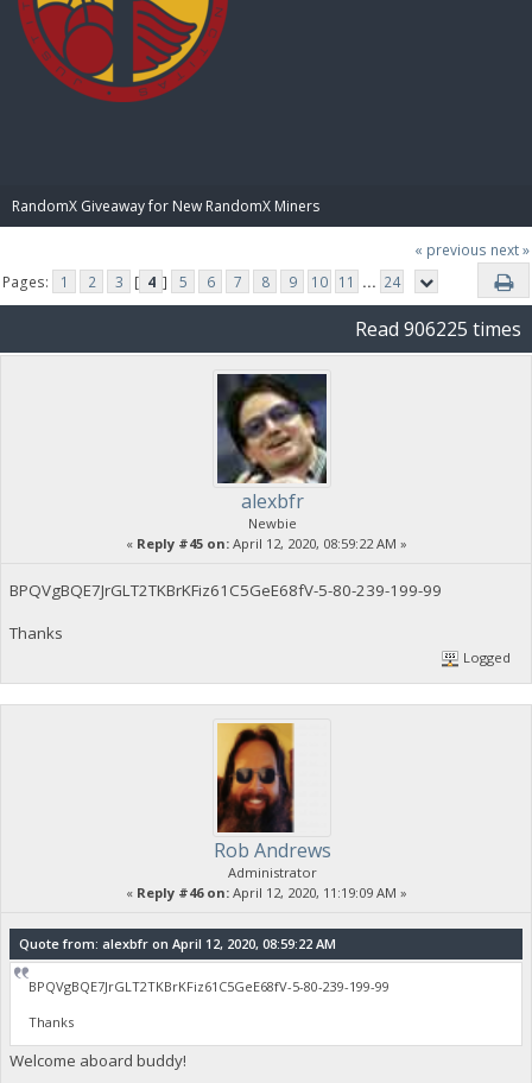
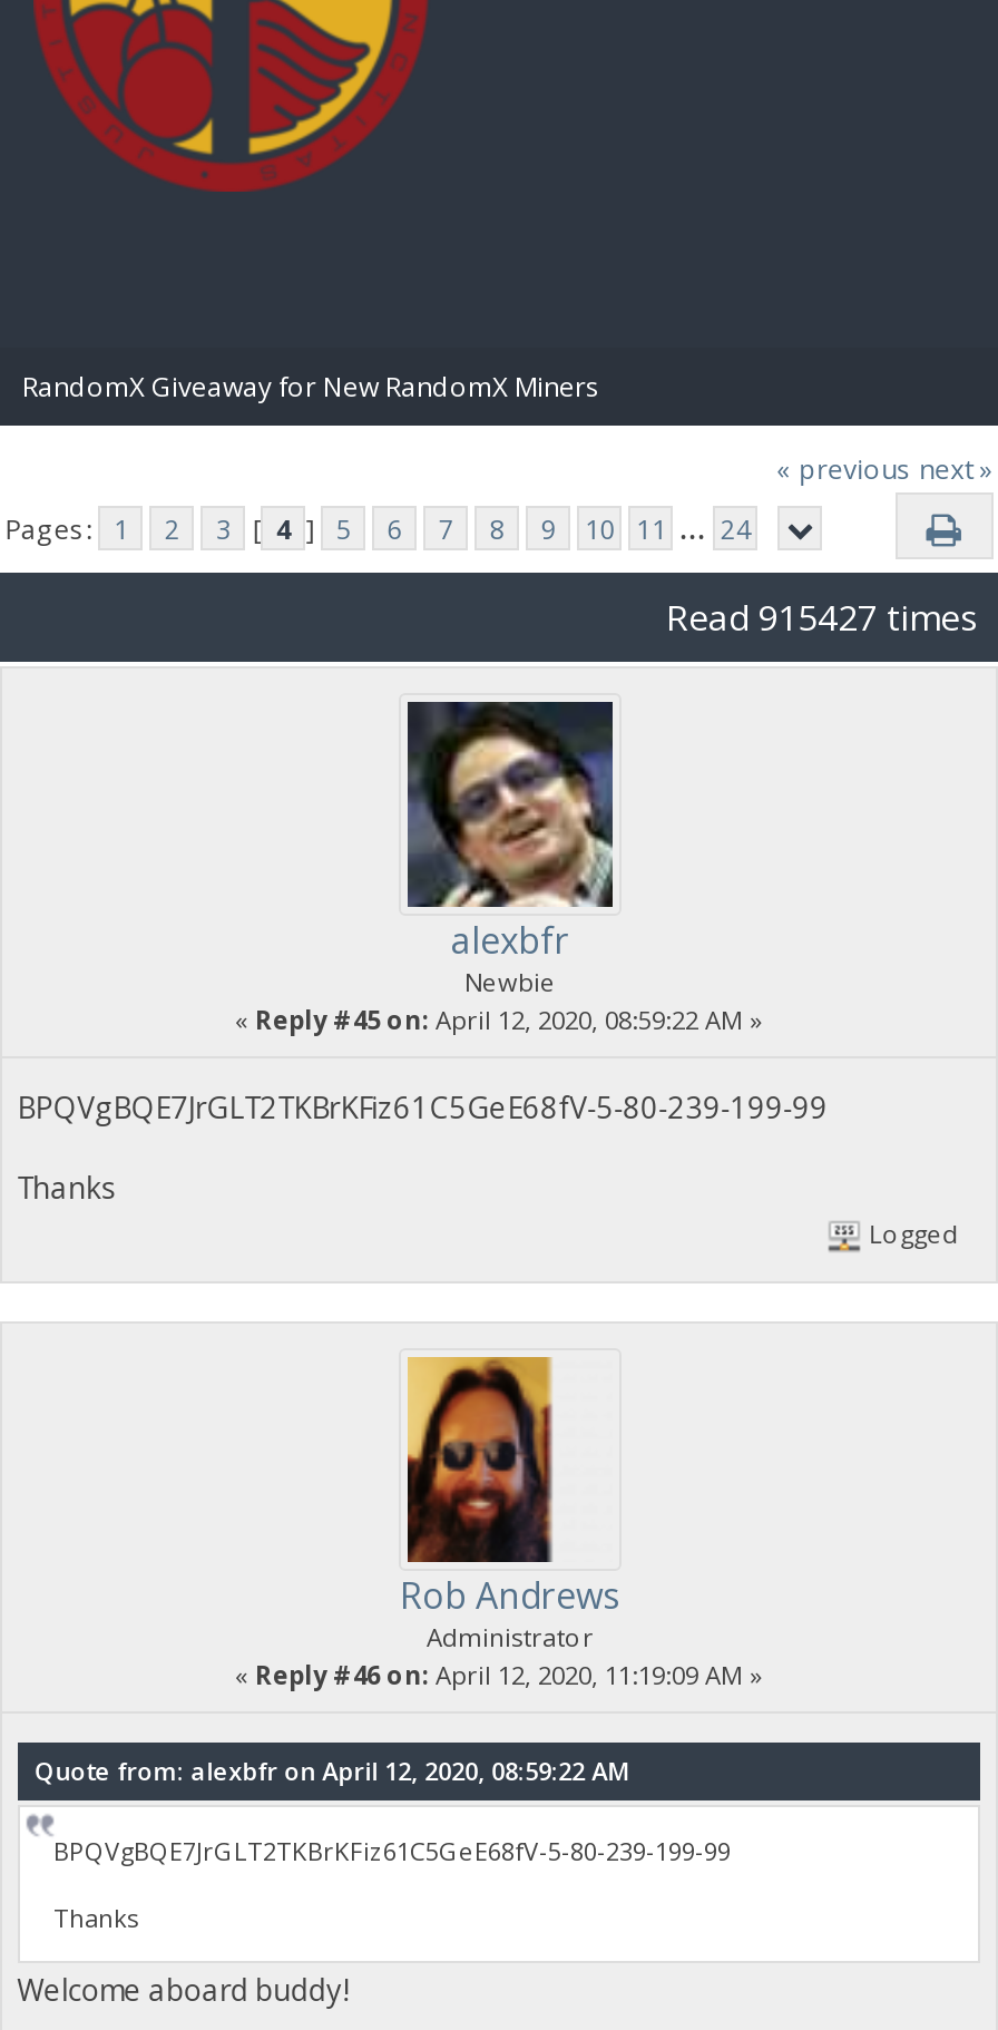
- Read 906225 times
+ Read 915427 times
